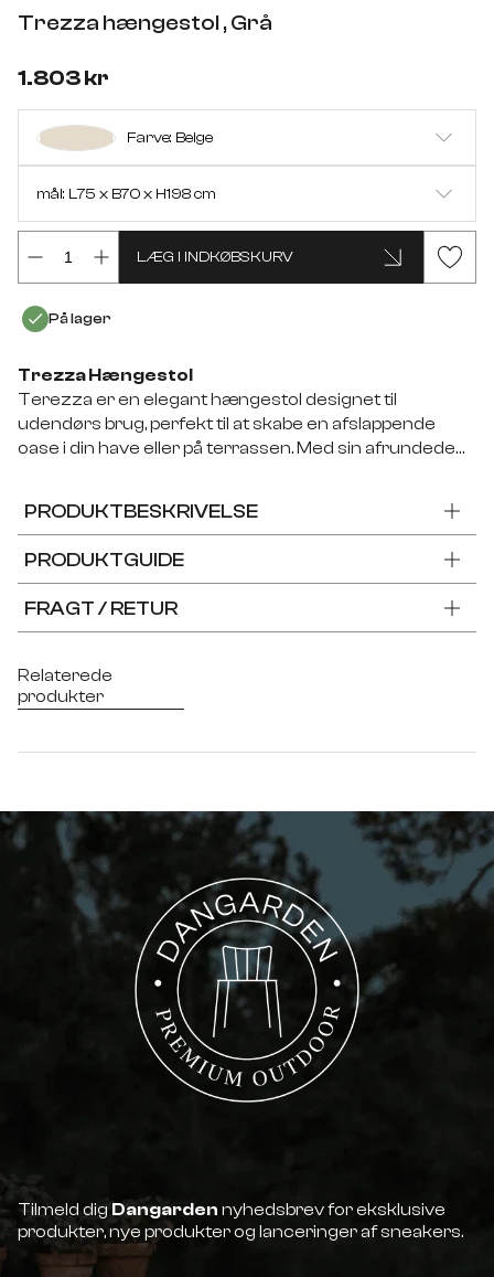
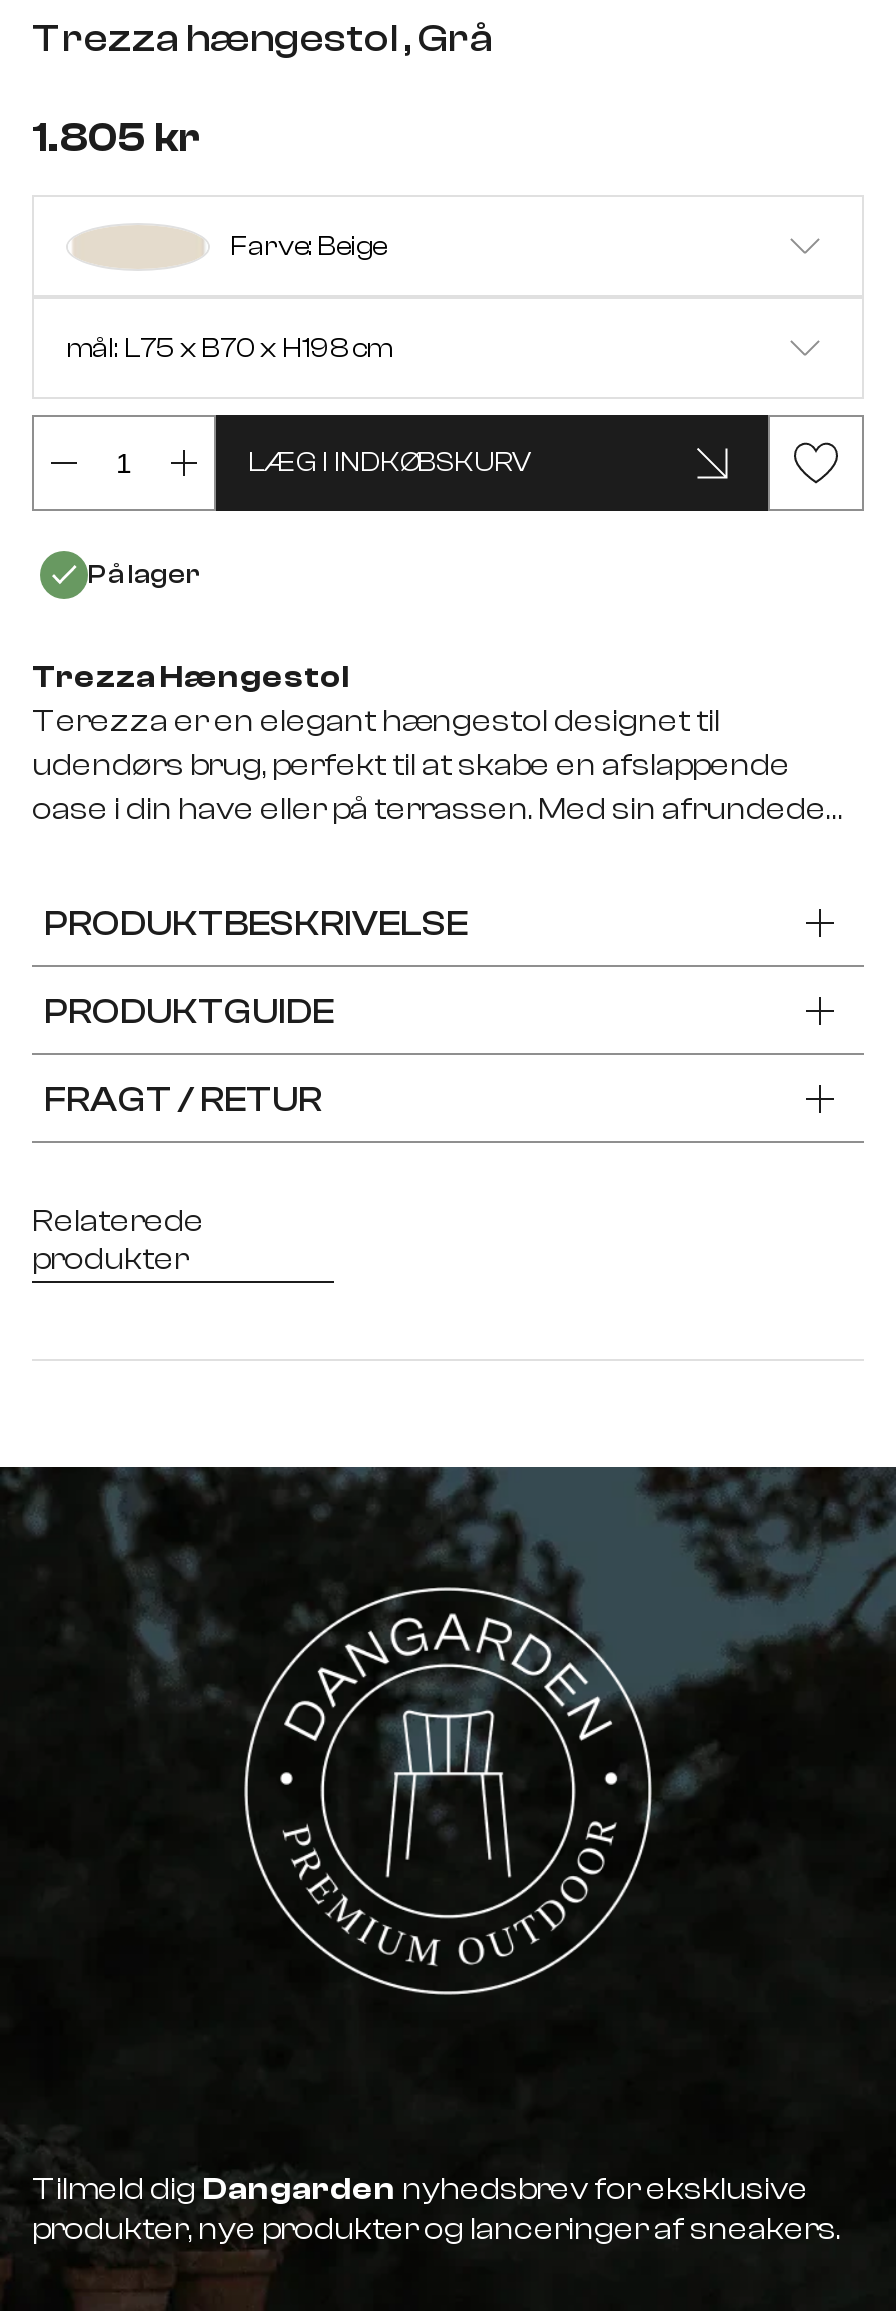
- 1.803 kr
+ 1.805 kr
